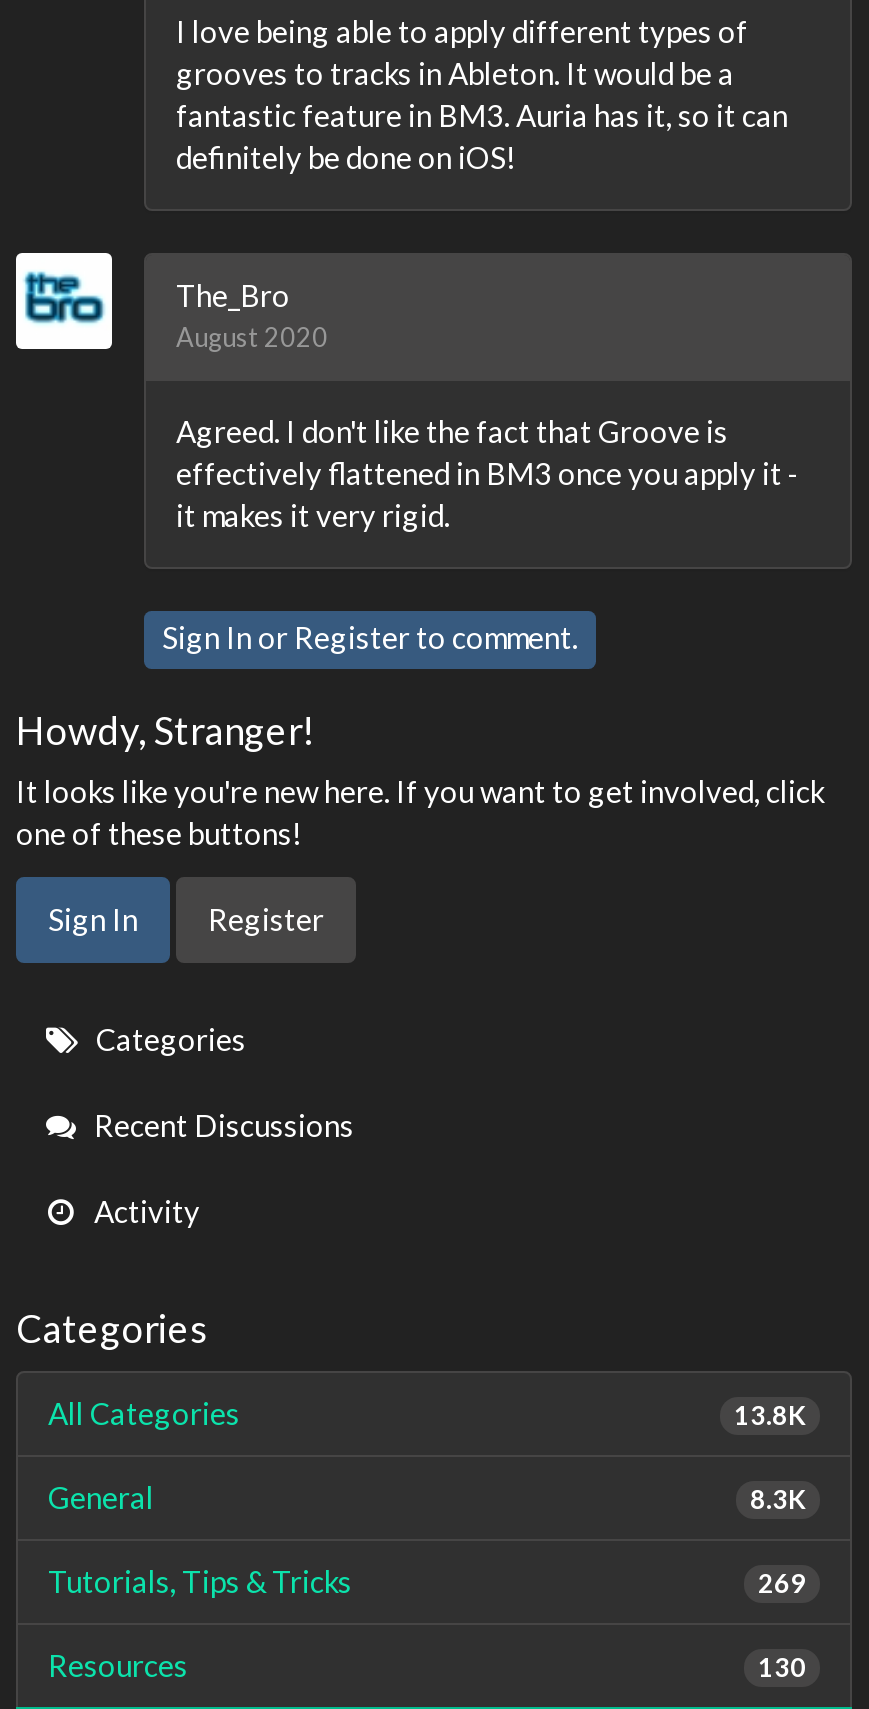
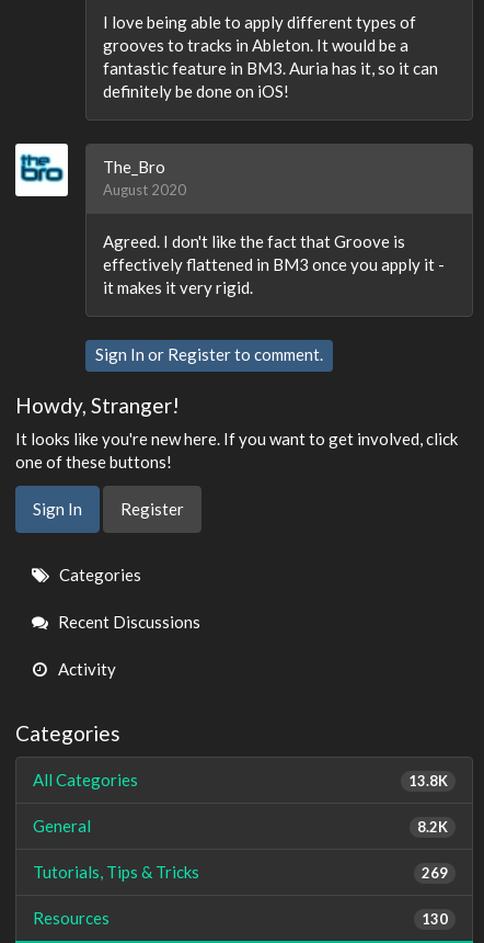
- 8.3K
+ 8.2K
